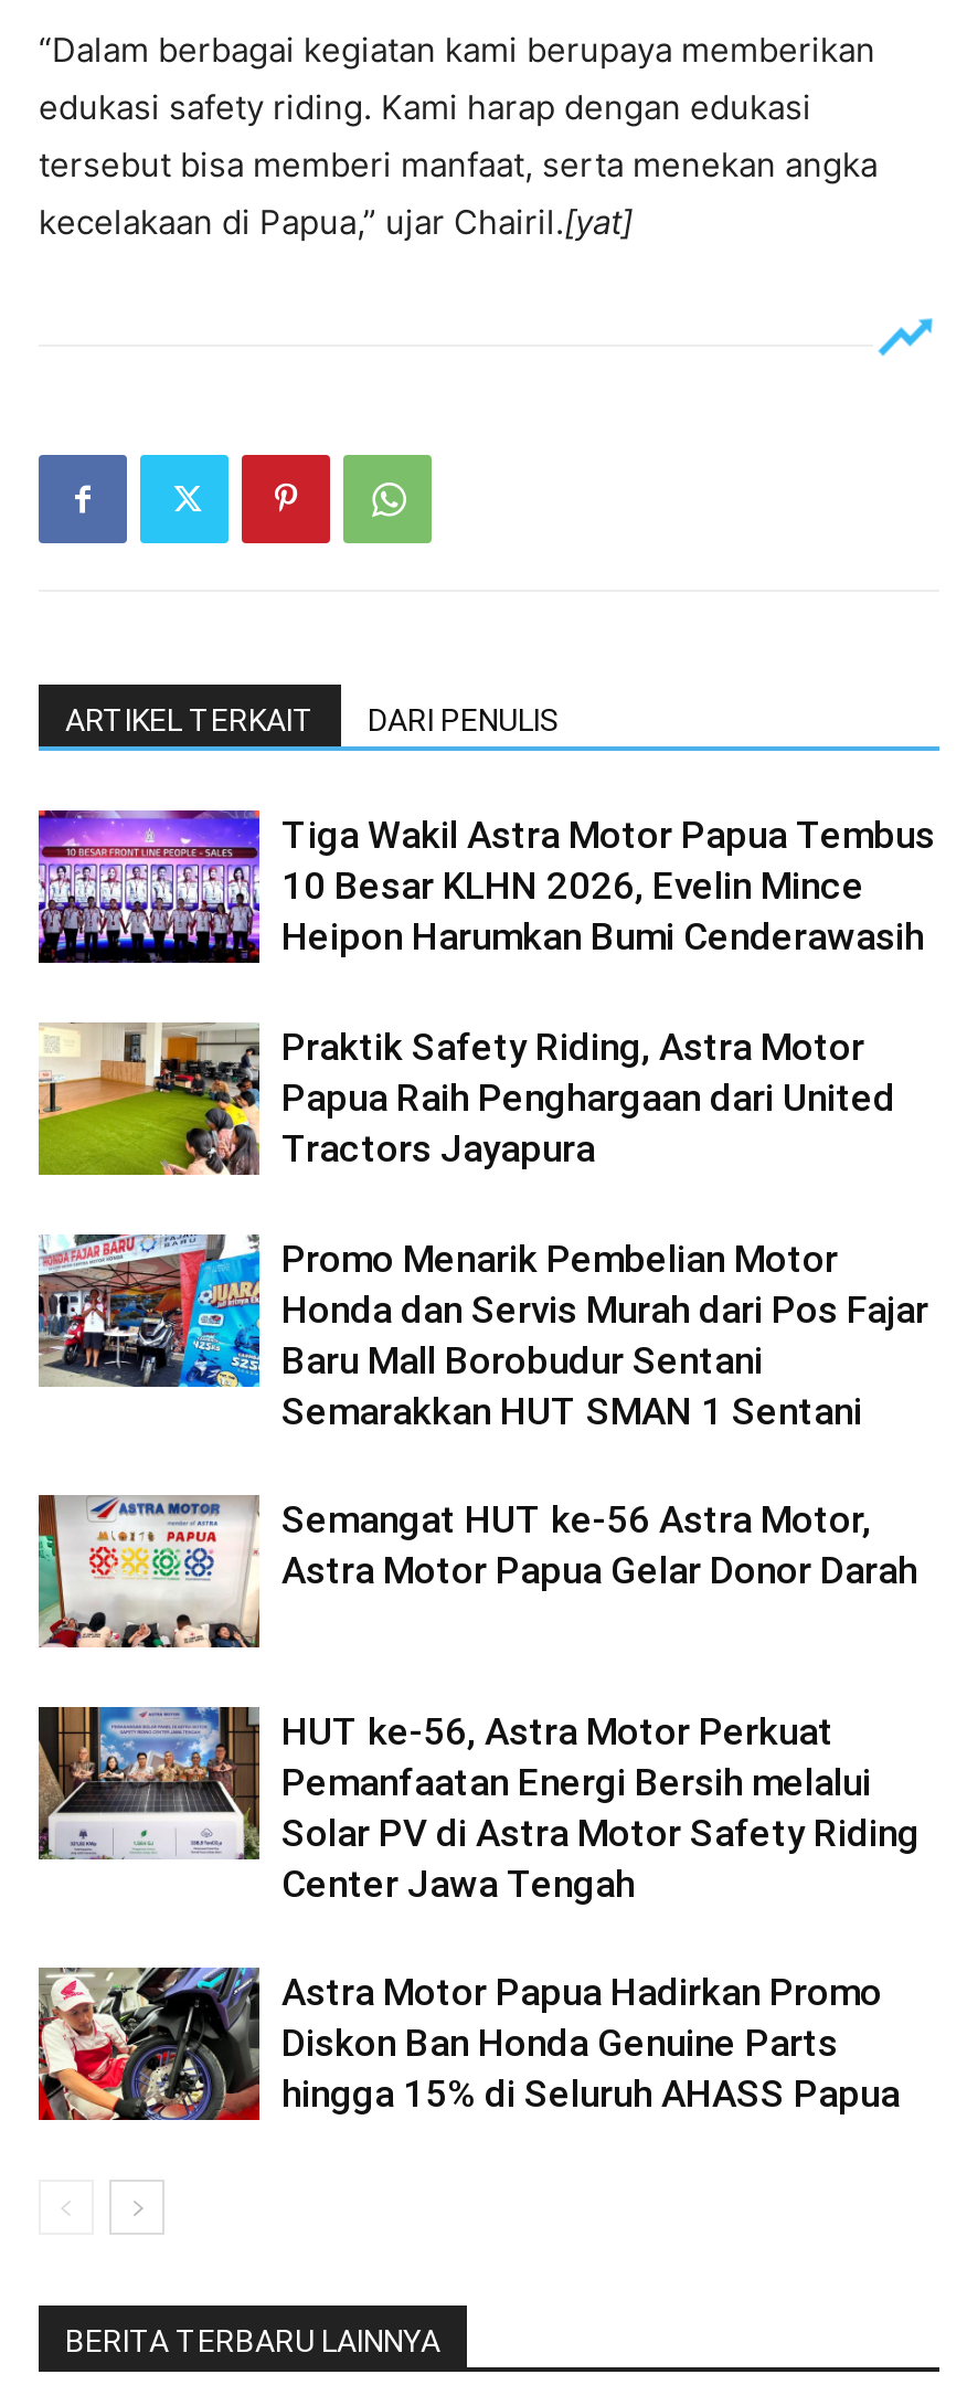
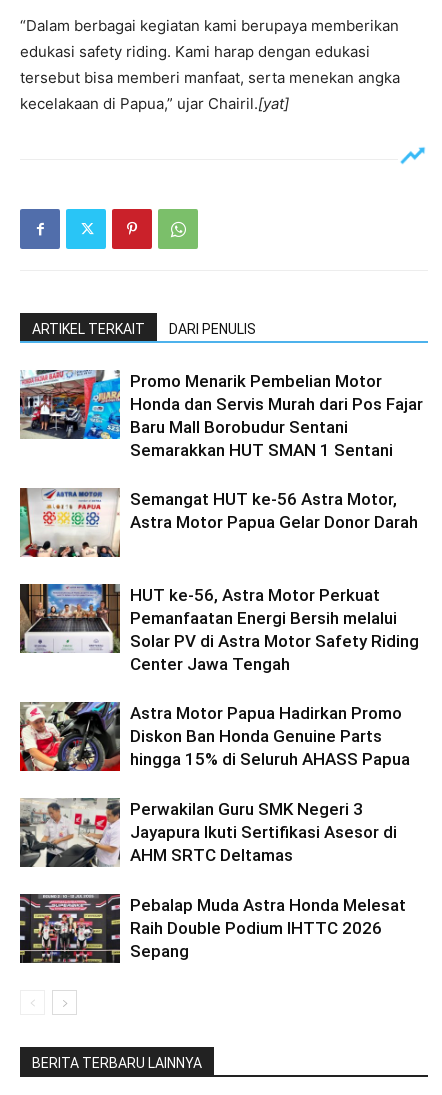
- [image]
- Tiga Wakil Astra Motor Papua Tembus
- 10 Besar KLHN 2026, Evelin Mince
- Heipon Harumkan Bumi Cenderawasih
- Praktik Safety Riding, Astra Motor
- Papua Raih Penghargaan dari United
- Tractors Jayapura

- [image]

moved up: [image] | Promo Menarik Pembelian Motor | Honda dan Servis Murah dari Pos Fajar | ... | Diskon Ban Honda Genuine Parts | hingga 15% di Seluruh AHASS Papua

+ [image]
+ Perwakilan Guru SMK Negeri 3
+ Jayapura Ikuti Sertifikasi Asesor di
+ AHM SRTC Deltamas
+ Pebalap Muda Astra Honda Melesat
+ Raih Double Podium IHTTC 2026
+ Sepang

+ [image]
